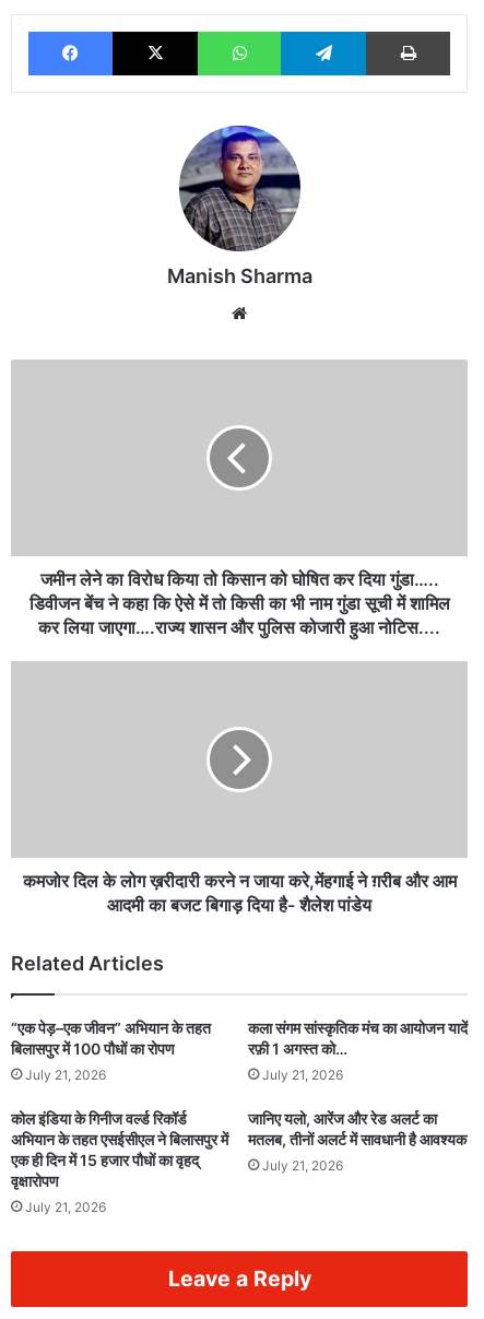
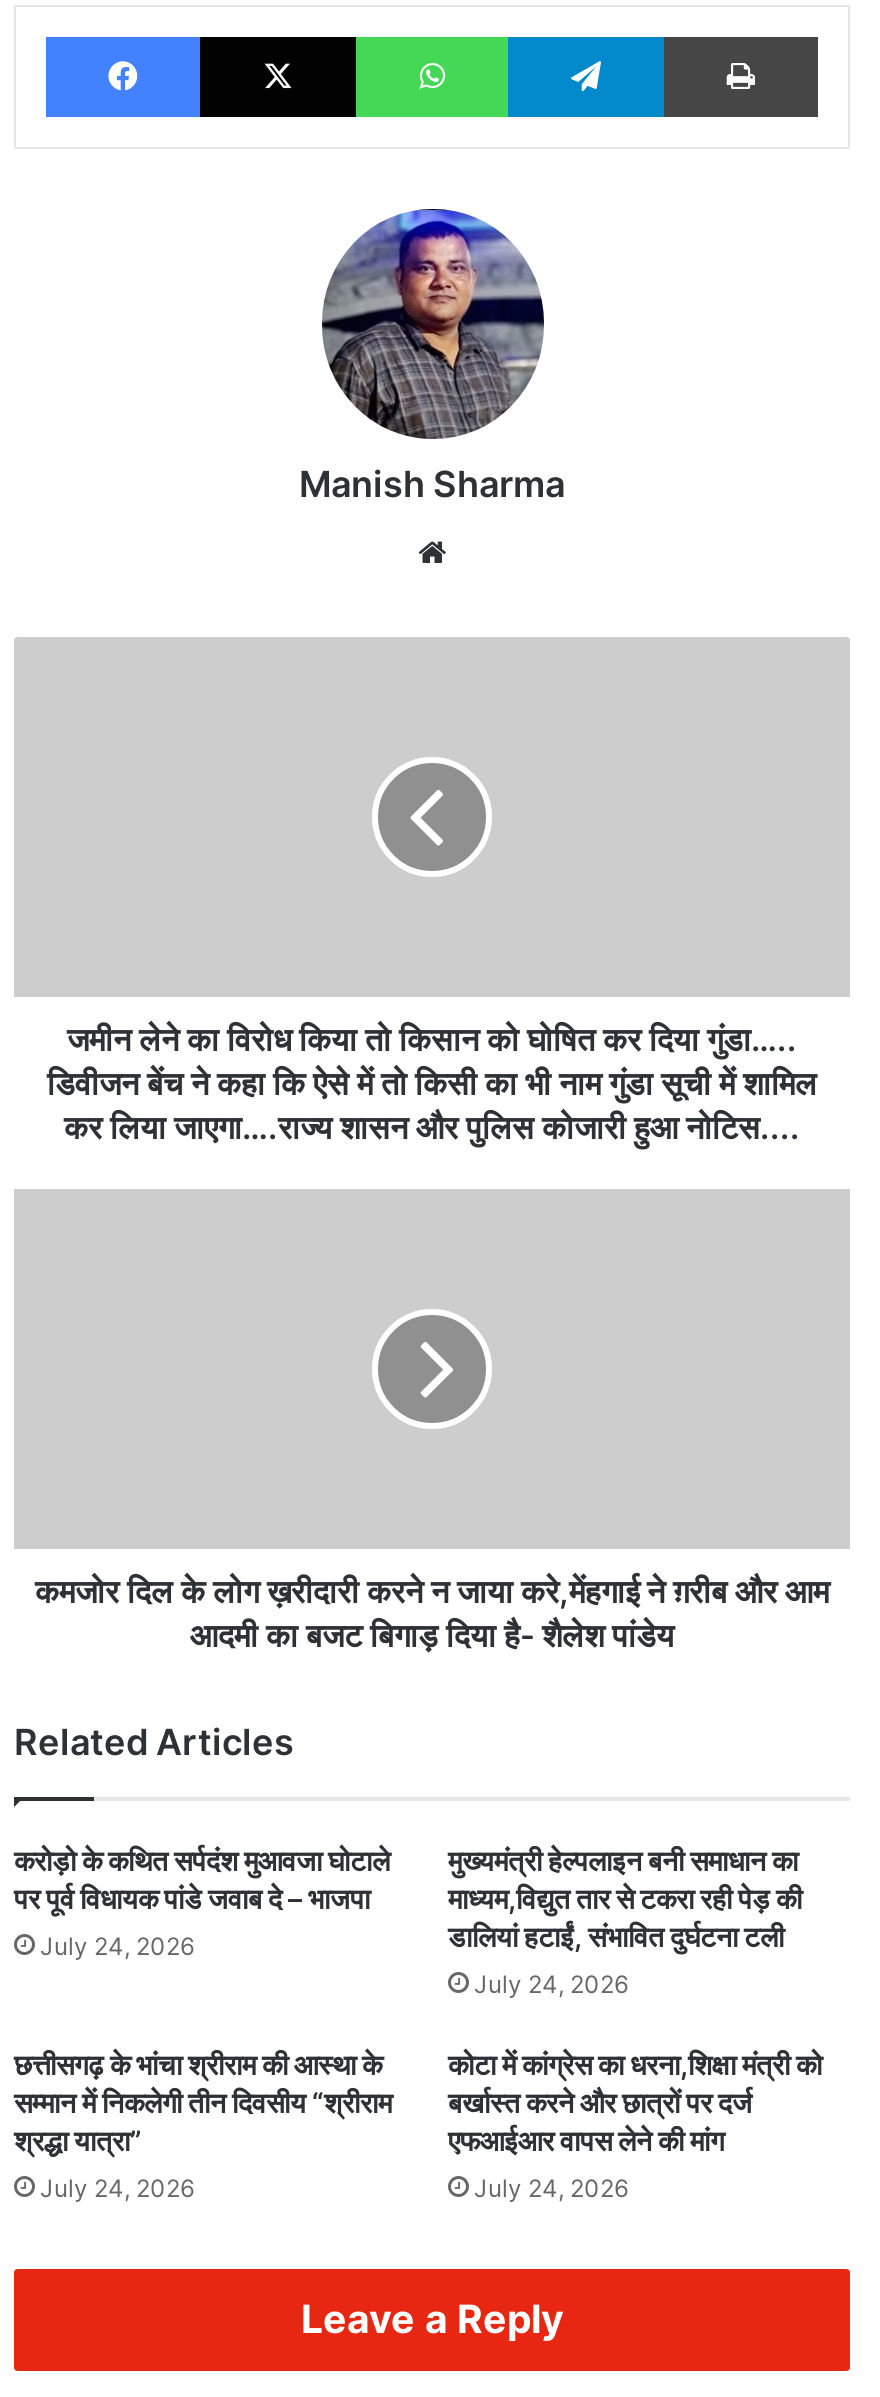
- “एक पेड़–एक जीवन” अभियान के तहत
- बिलासपुर में 100 पौधों का रोपण
+ करोड़ो के कथित सर्पदंश मुआवजा घोटाले
+ पर पूर्व विधायक पांडे जवाब दे – भाजपा

- कला संगम सांस्कृतिक मंच का आयोजन यादें
- रफ़ी 1 अगस्त को…
+ मुख्यमंत्री हेल्पलाइन बनी समाधान का
+ माध्यम,विद्युत तार से टकरा रही पेड़ की
+ डालियां हटाईं, संभावित दुर्घटना टली

- July 21, 2026
+ July 24, 2026

- July 21, 2026
+ July 24, 2026

- कोल इंडिया के गिनीज वर्ल्ड रिकॉर्ड
- अभियान के तहत एसईसीएल ने बिलासपुर में
- एक ही दिन में 15 हजार पौधों का वृहद्
- वृक्षारोपण
+ छत्तीसगढ़ के भांचा श्रीराम की आस्था के
+ सम्मान में निकलेगी तीन दिवसीय “श्रीराम
+ श्रद्धा यात्रा”

- जानिए यलो, आरेंज और रेड अलर्ट का
- मतलब, तीनों अलर्ट में सावधानी है आवश्यक
+ कोटा में कांग्रेस का धरना,शिक्षा मंत्री को
+ बर्खास्त करने और छात्रों पर दर्ज
+ एफआईआर वापस लेने की मांग

- July 21, 2026
+ July 24, 2026

- July 21, 2026
+ July 24, 2026
